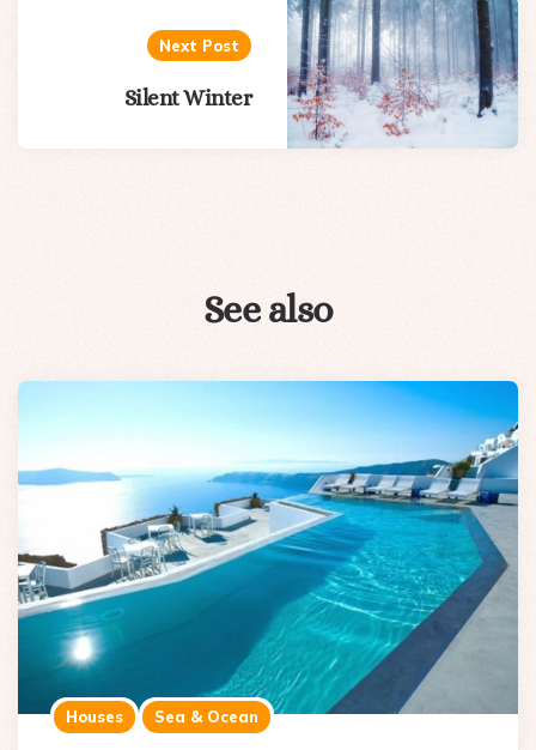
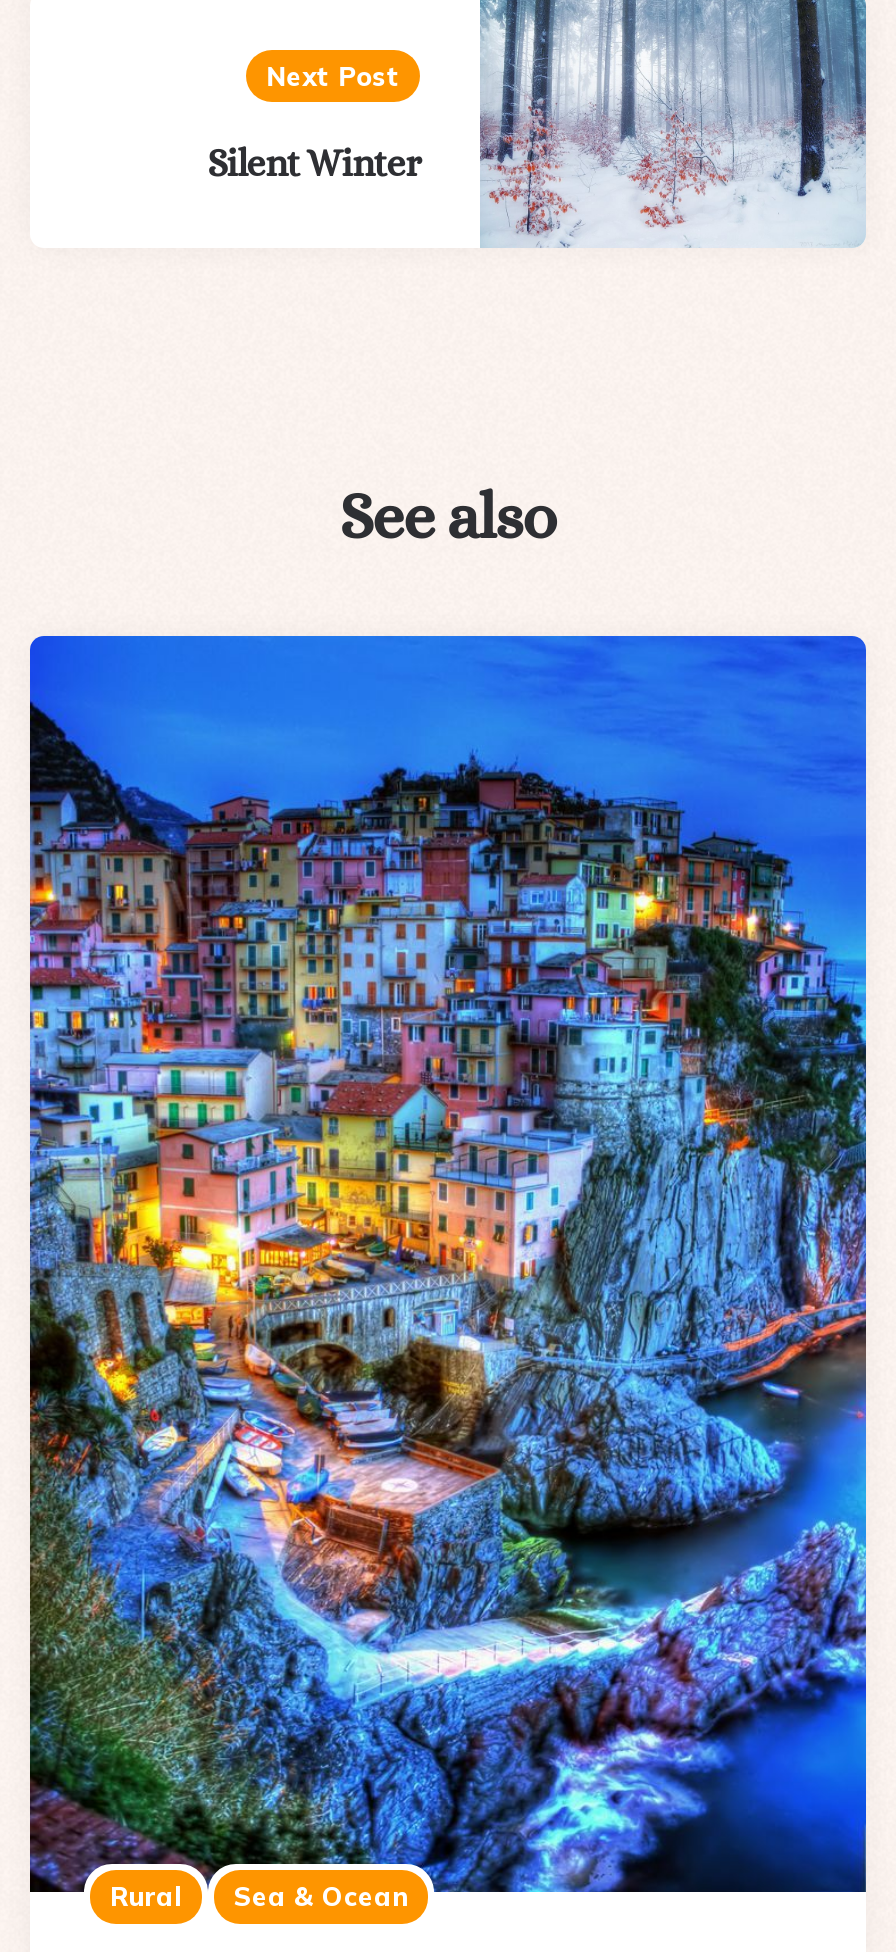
- [image]
- Houses
+ [image]
+ Rural
